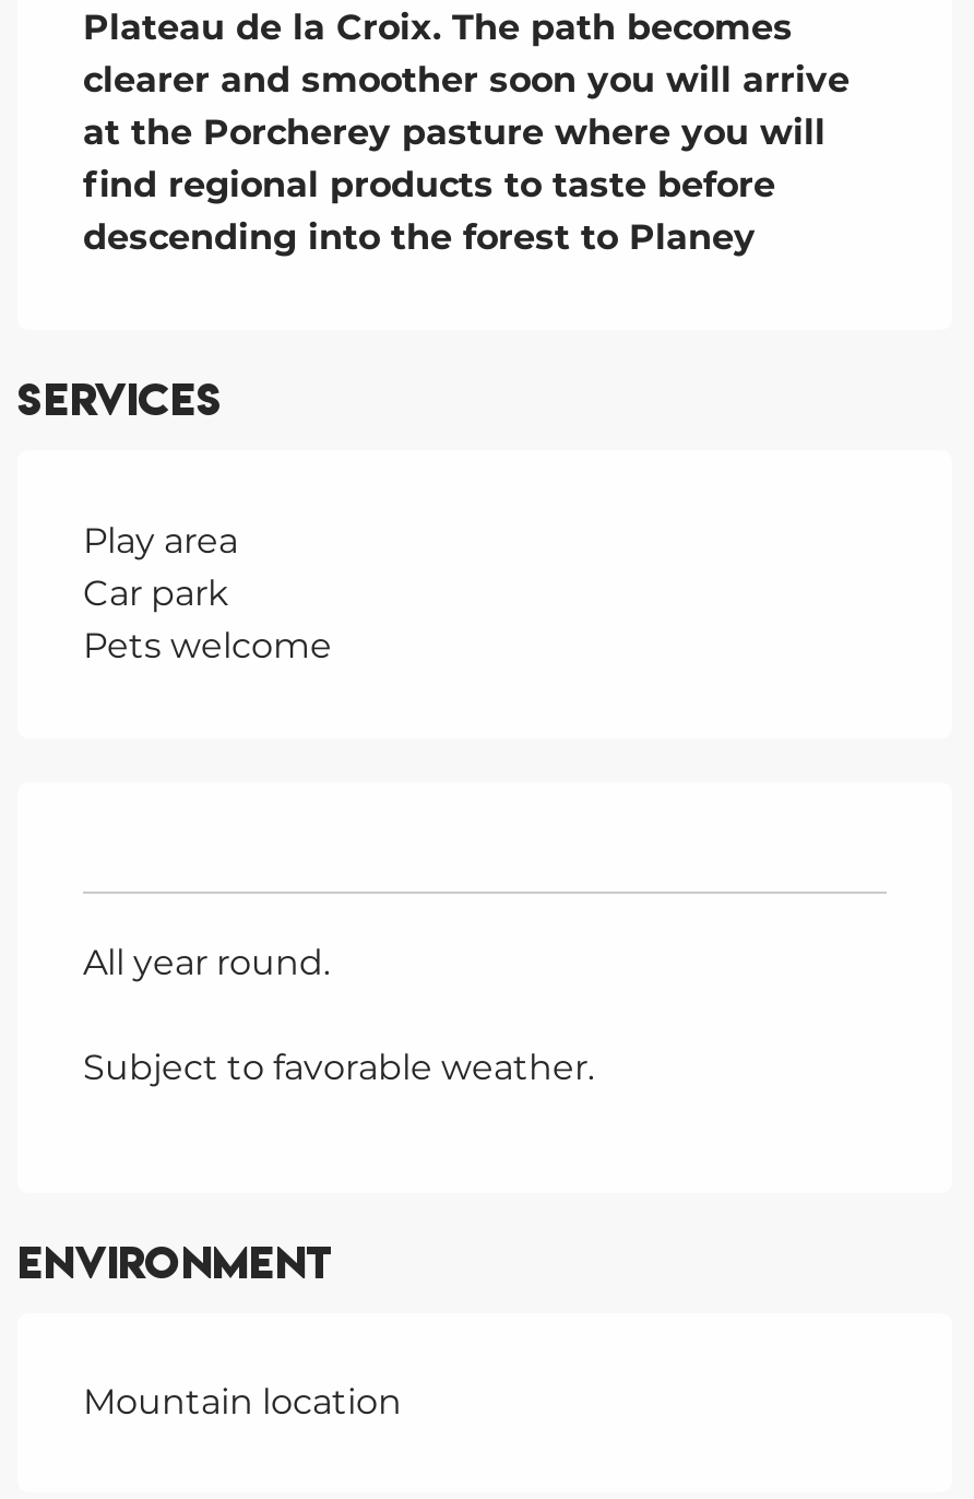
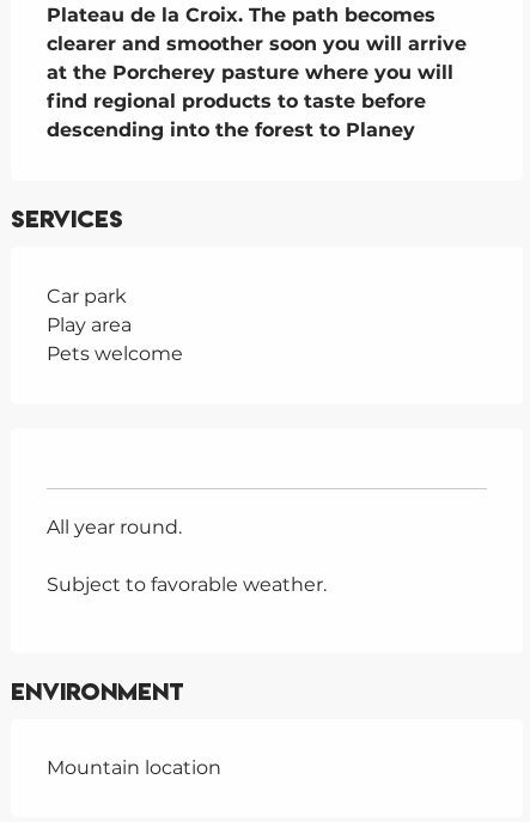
moved down: Play area

moved up: Car park
